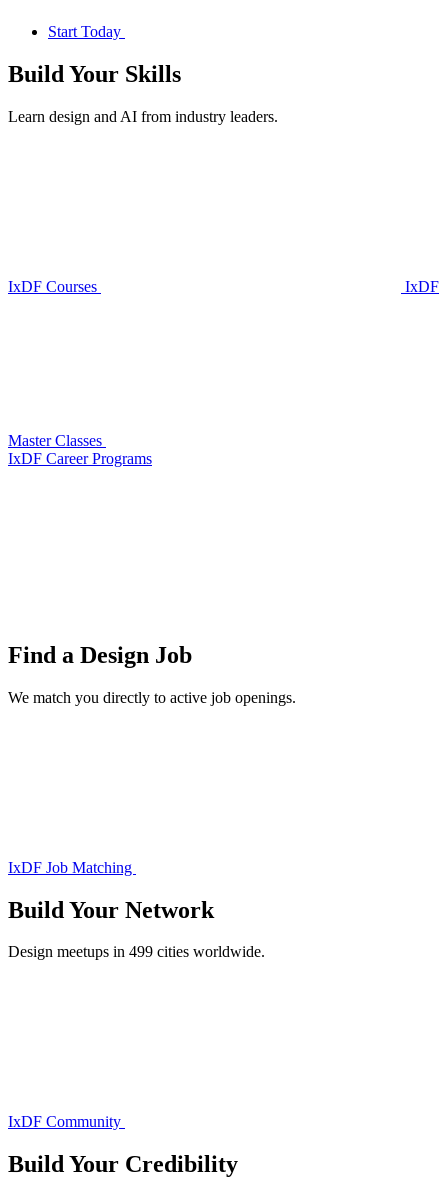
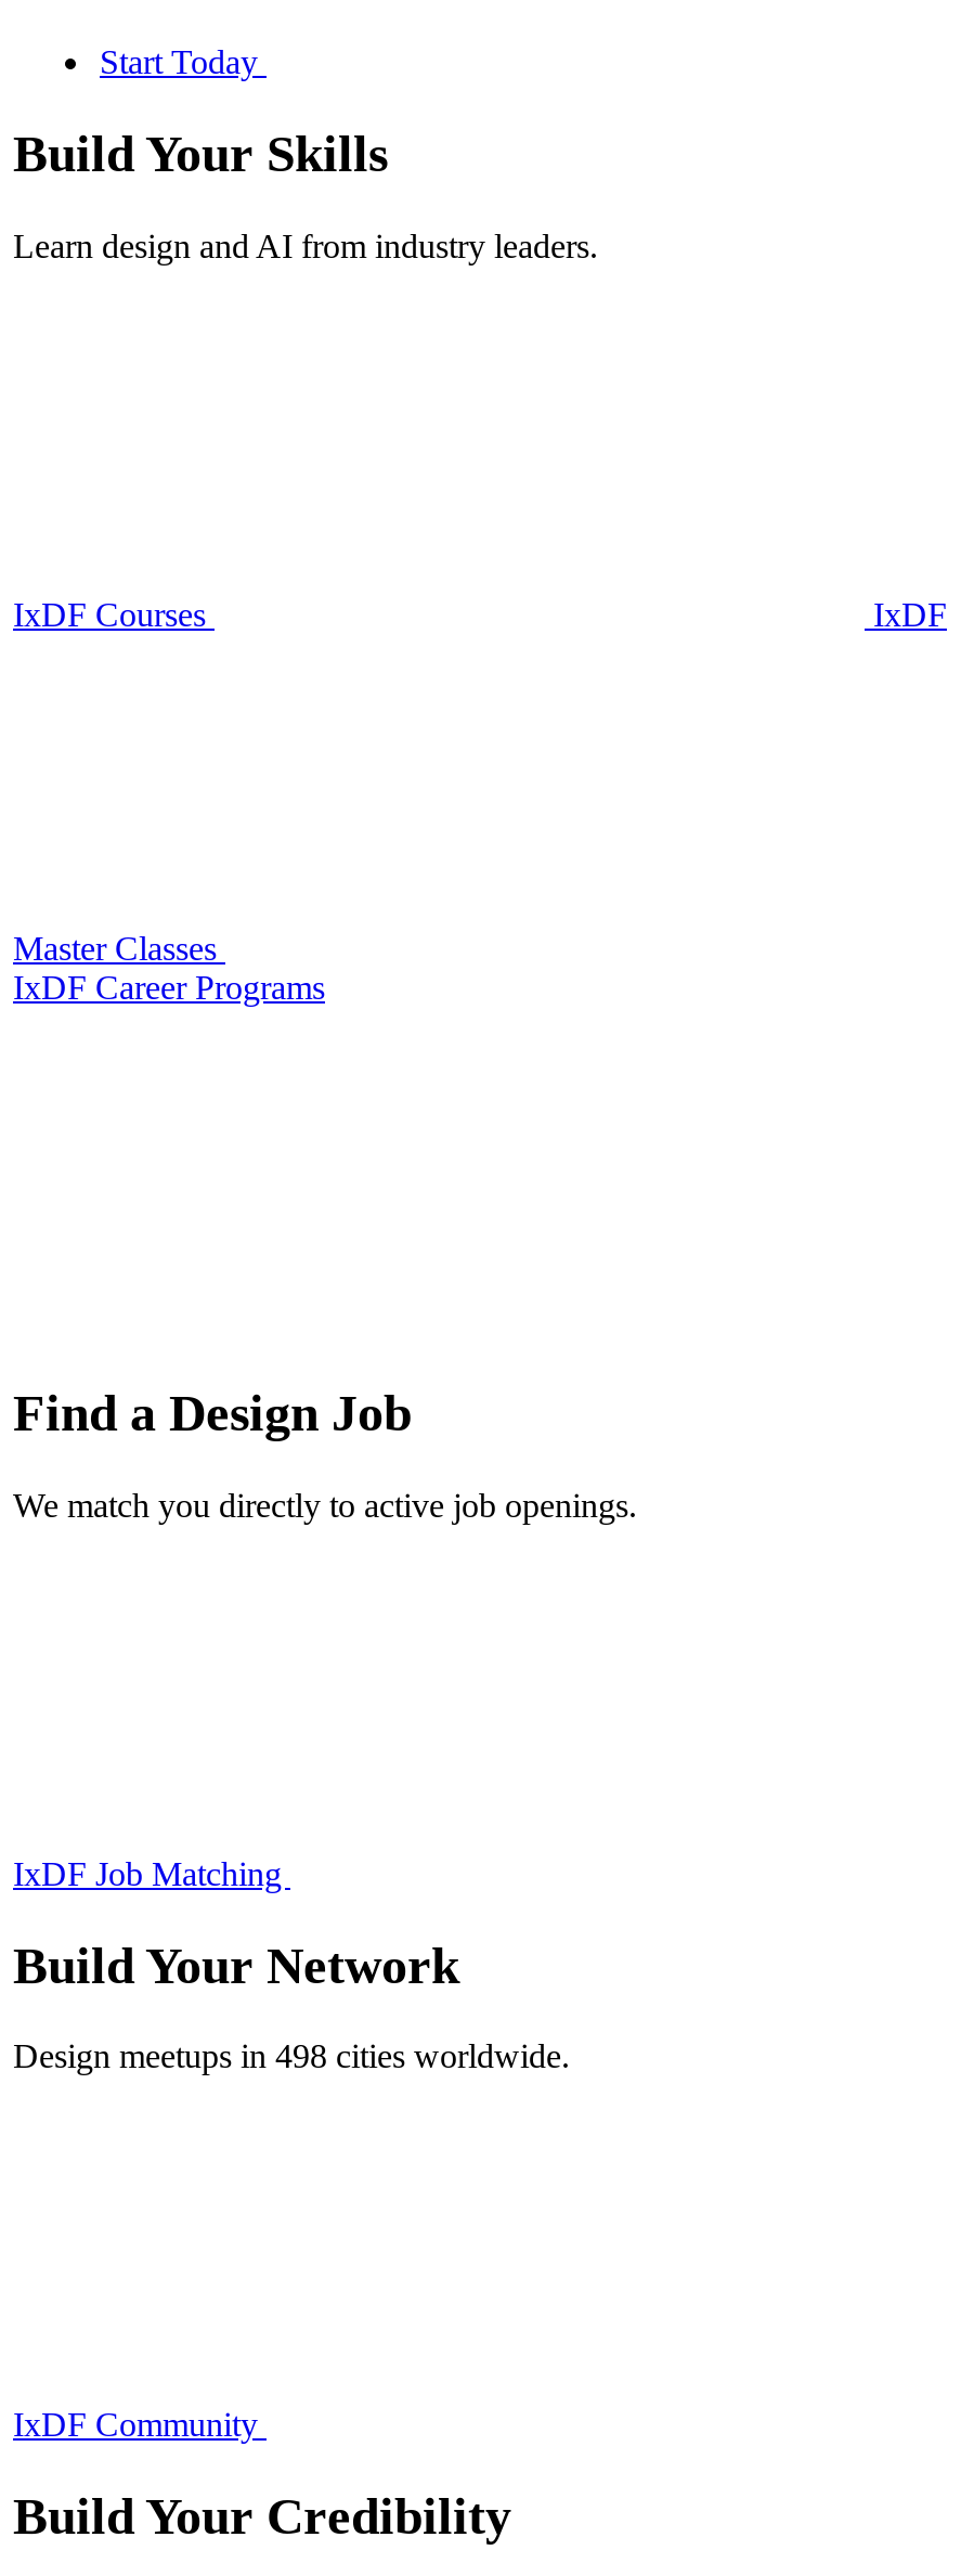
- Design meetups in 499 cities worldwide.
+ Design meetups in 498 cities worldwide.
